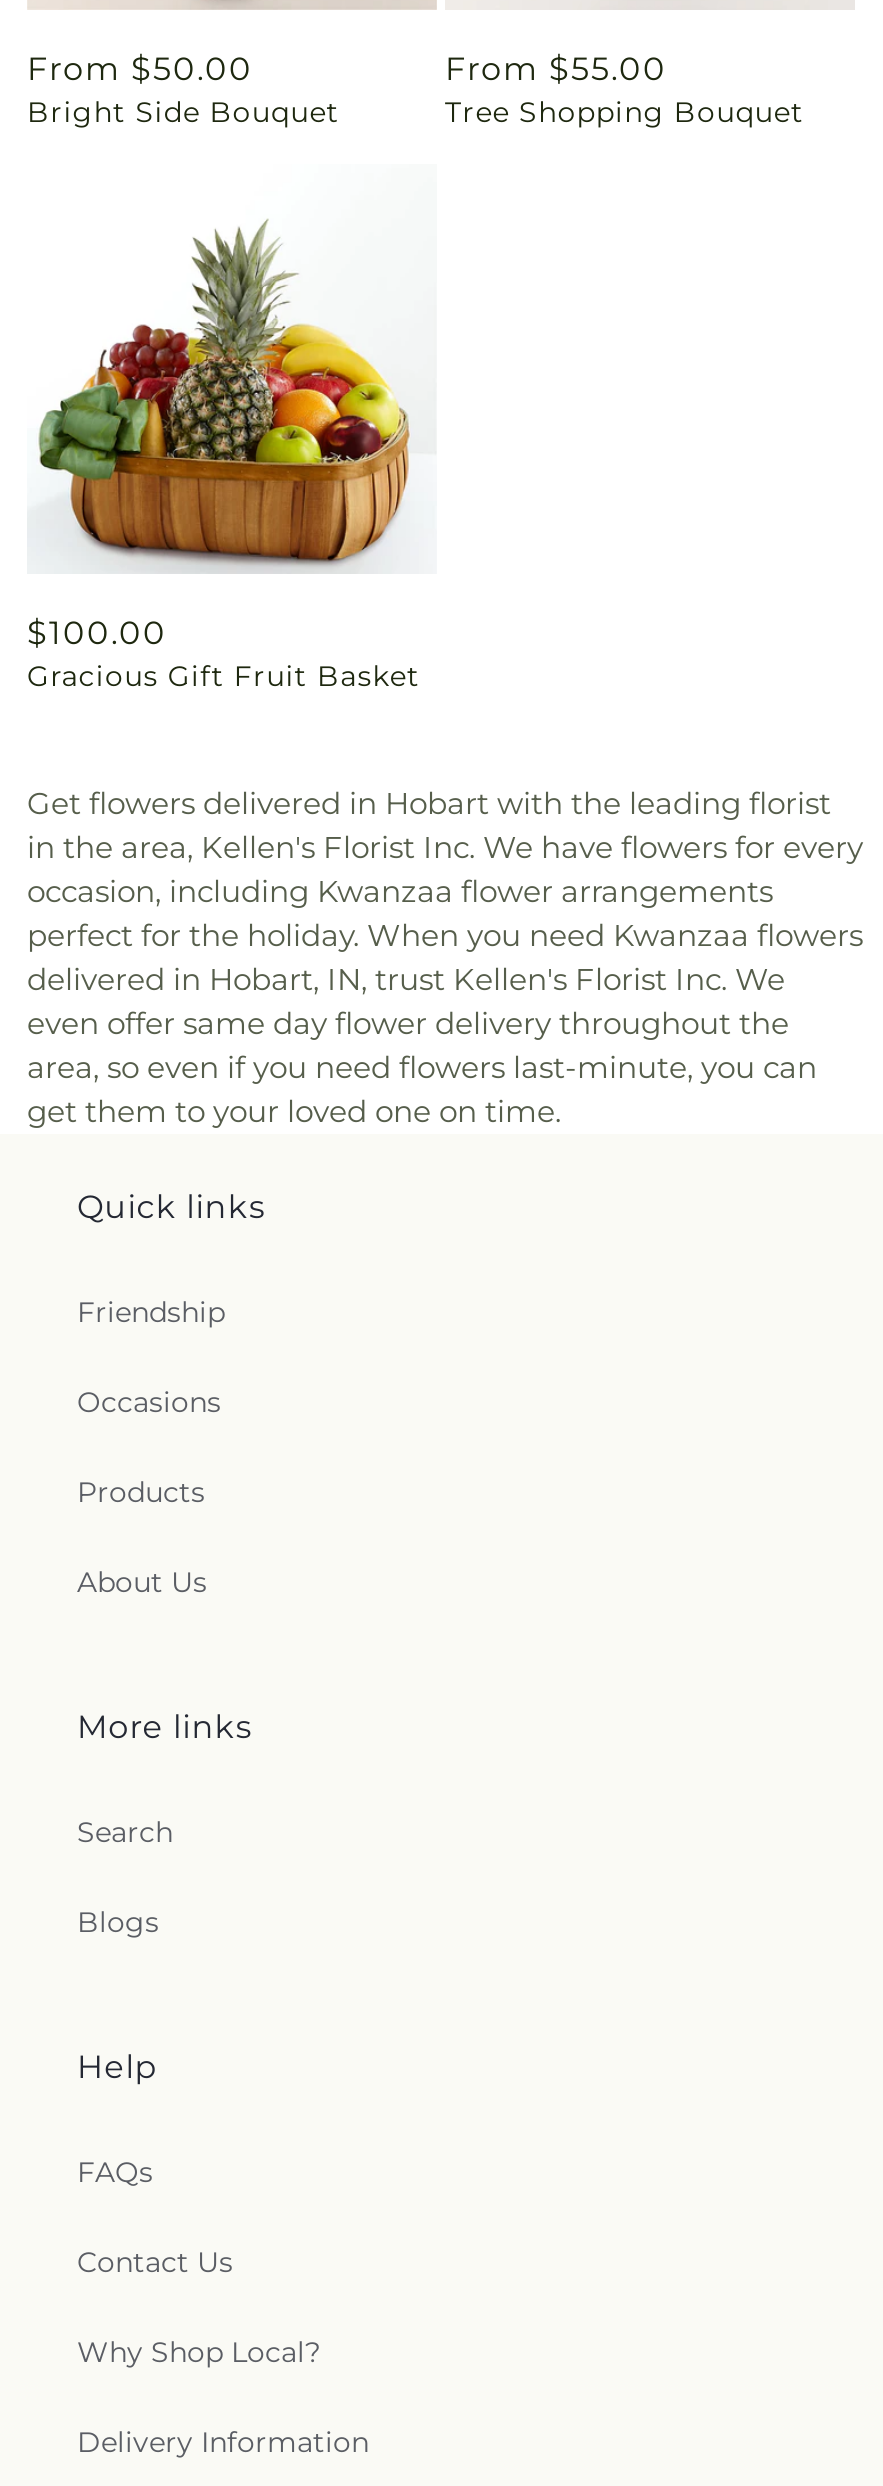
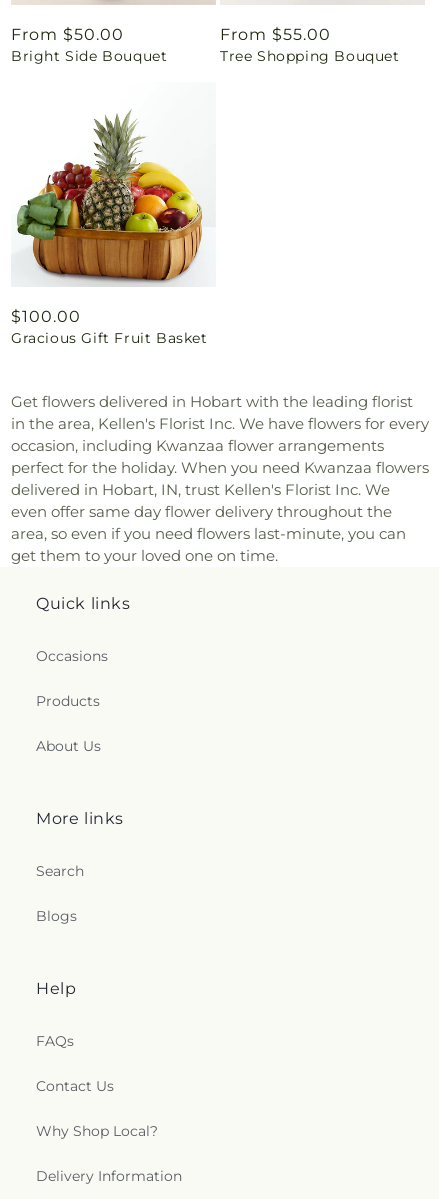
- Friendship
